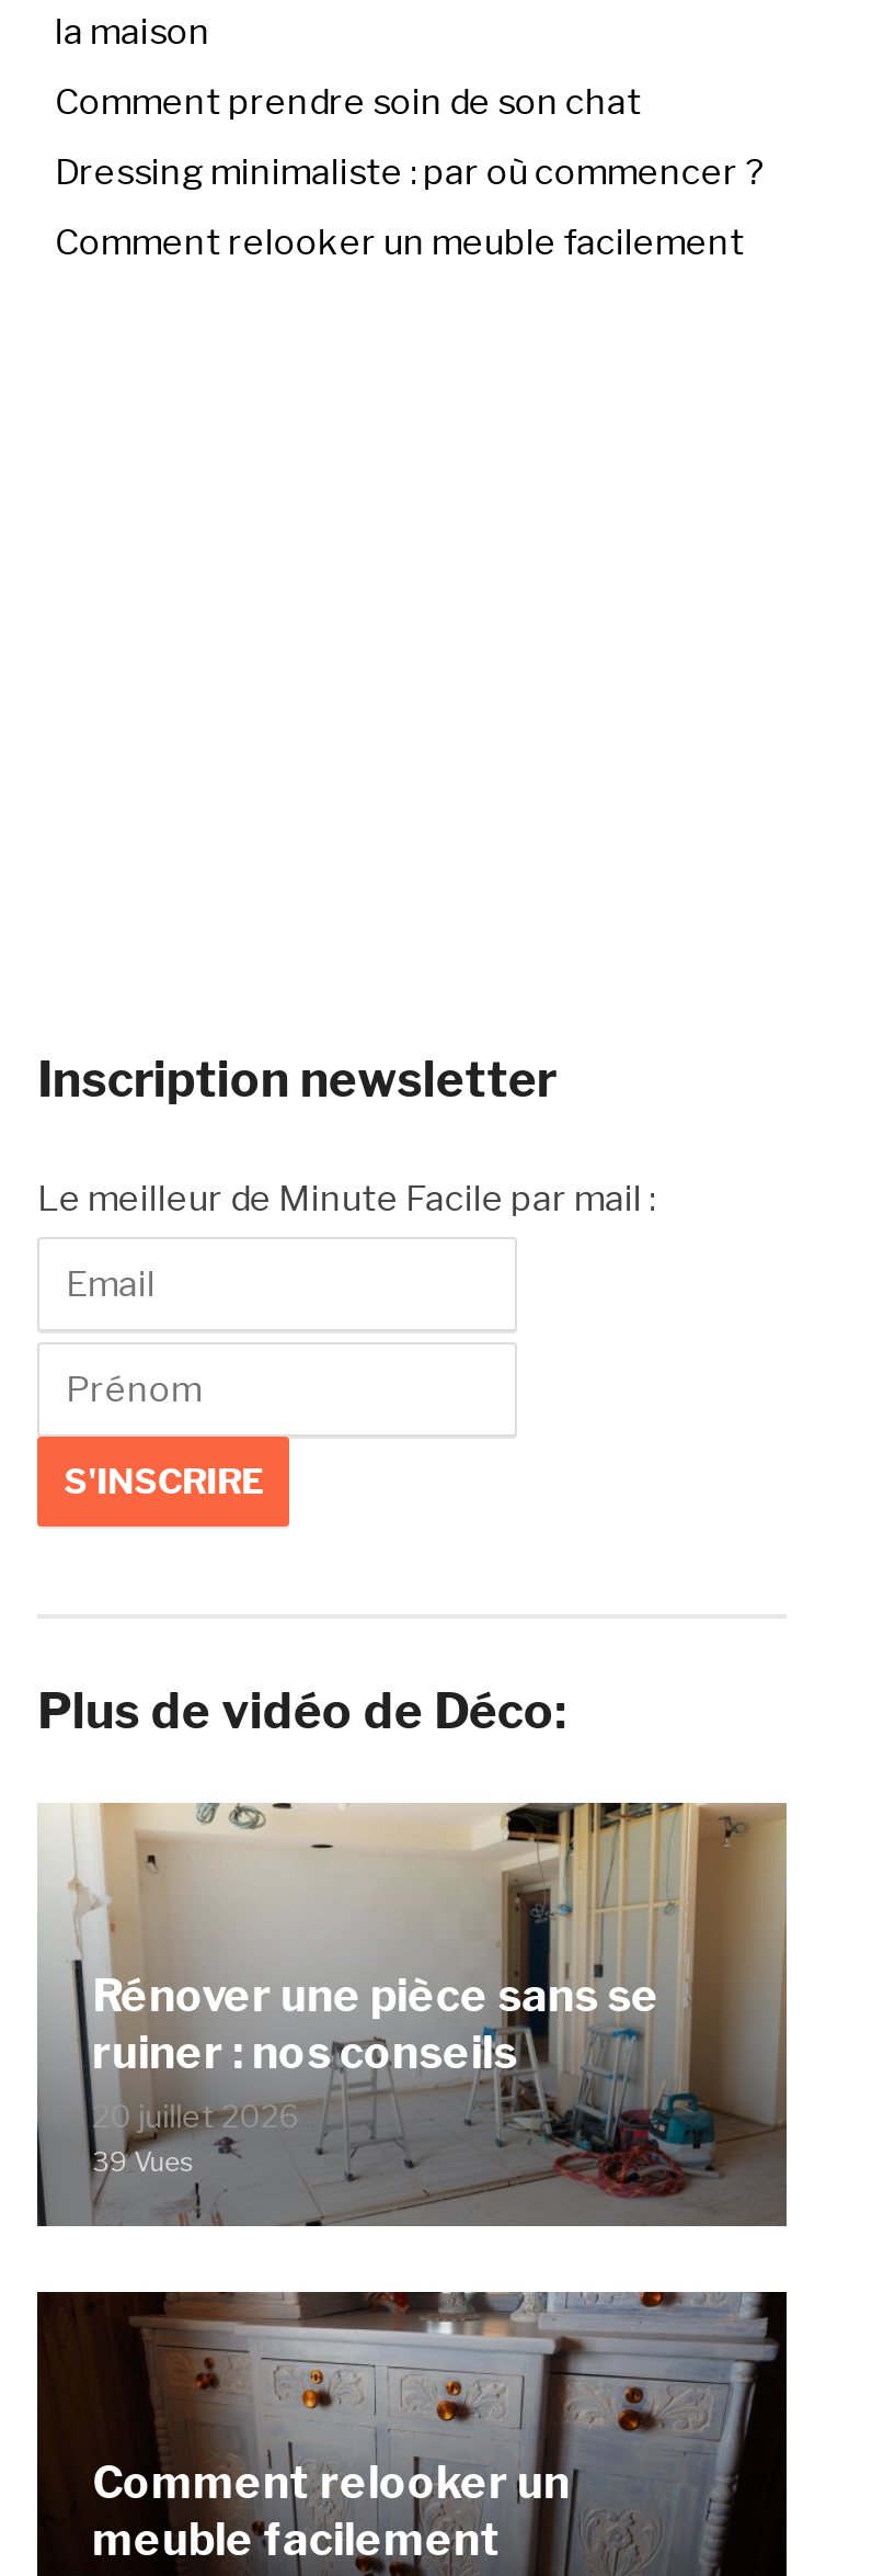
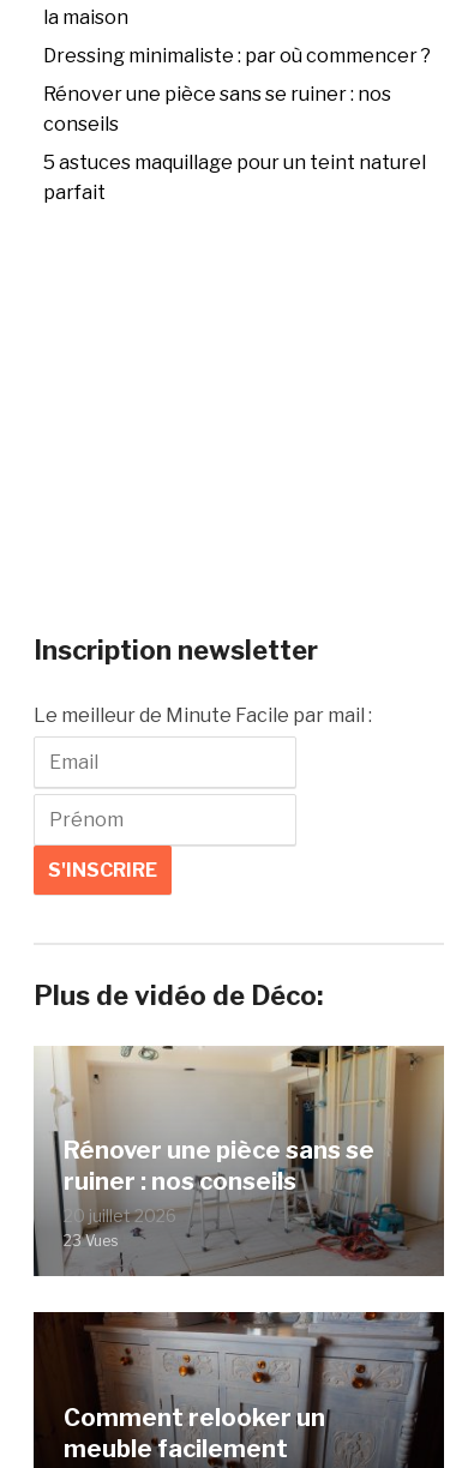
- Comment prendre soin de son chat

moved up: Dressing minimaliste : par où commencer ?

- Comment relooker un meuble facilement
+ Rénover une pièce sans se ruiner : nos
+ conseils
+ 5 astuces maquillage pour un teint naturel
+ parfait

- 39 Vues
+ 23 Vues
